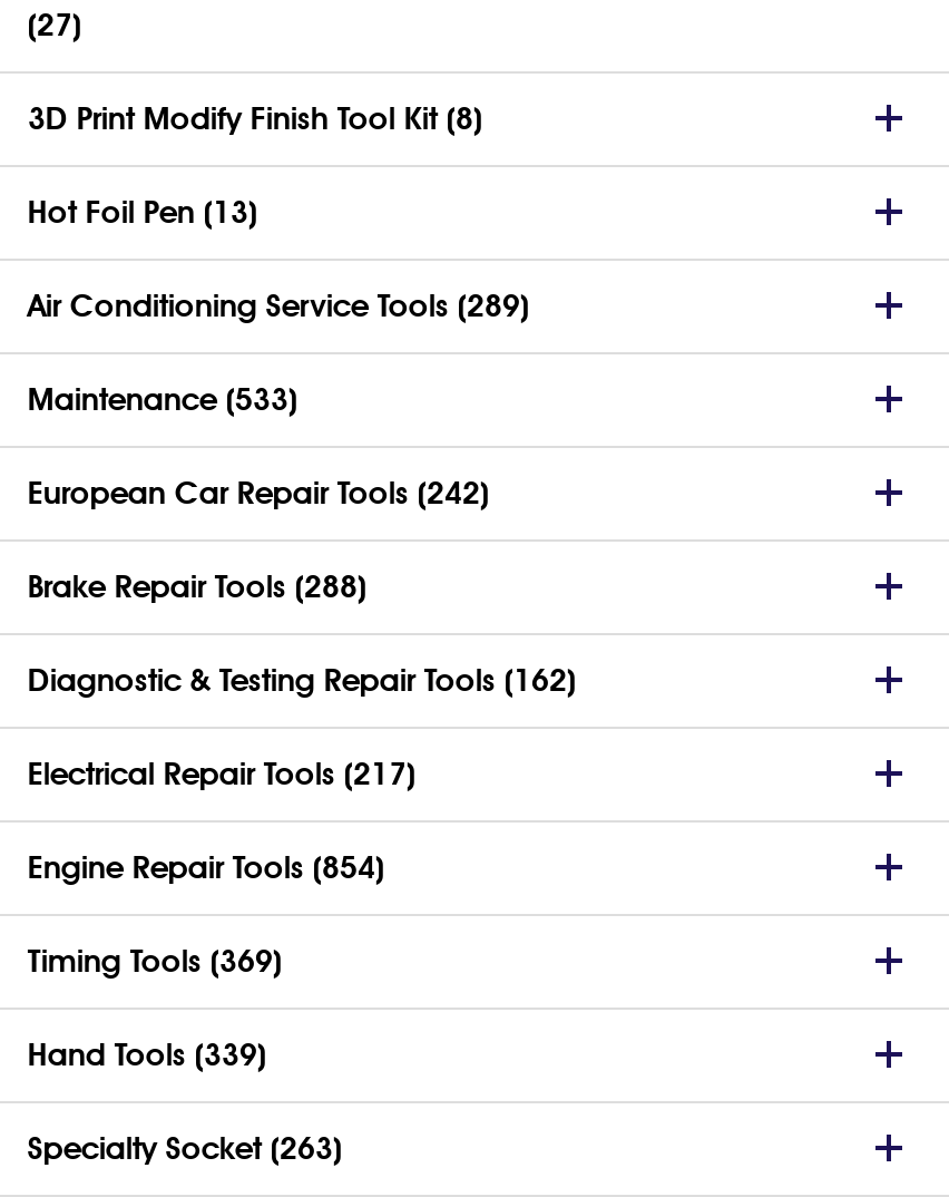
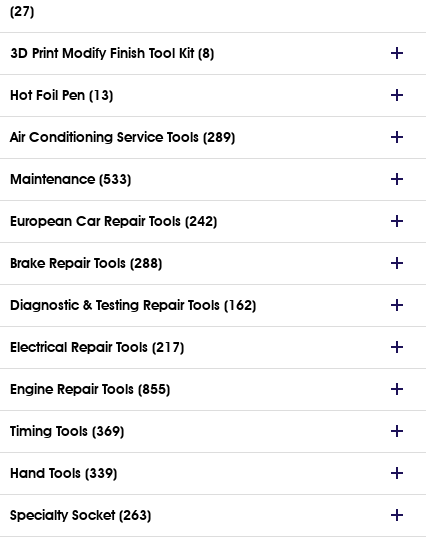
- Engine Repair Tools (854)
+ Engine Repair Tools (855)
